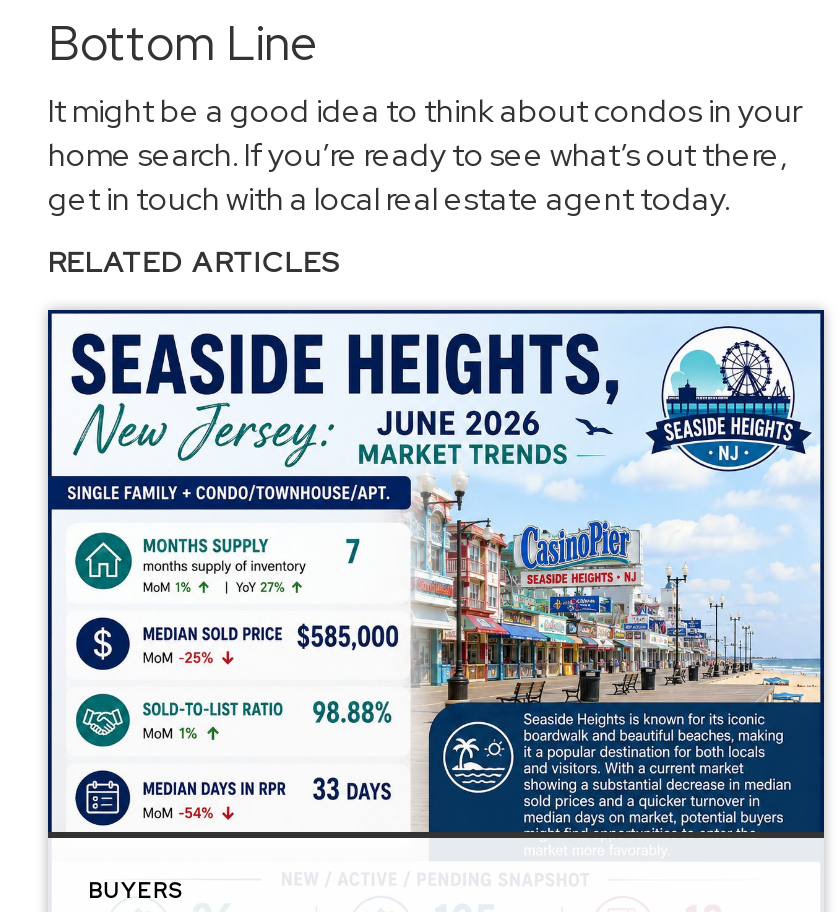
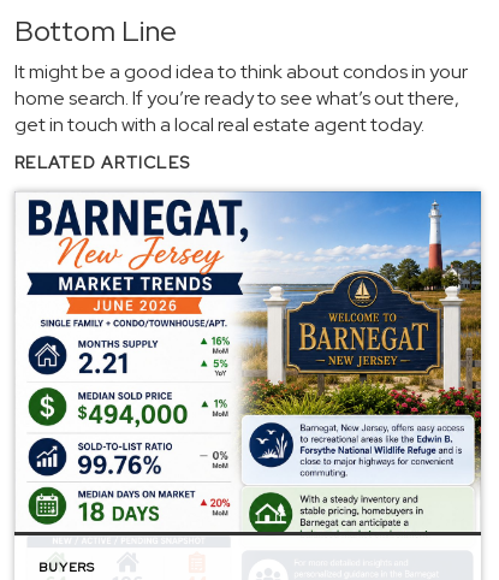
- [image]
+ [image]
